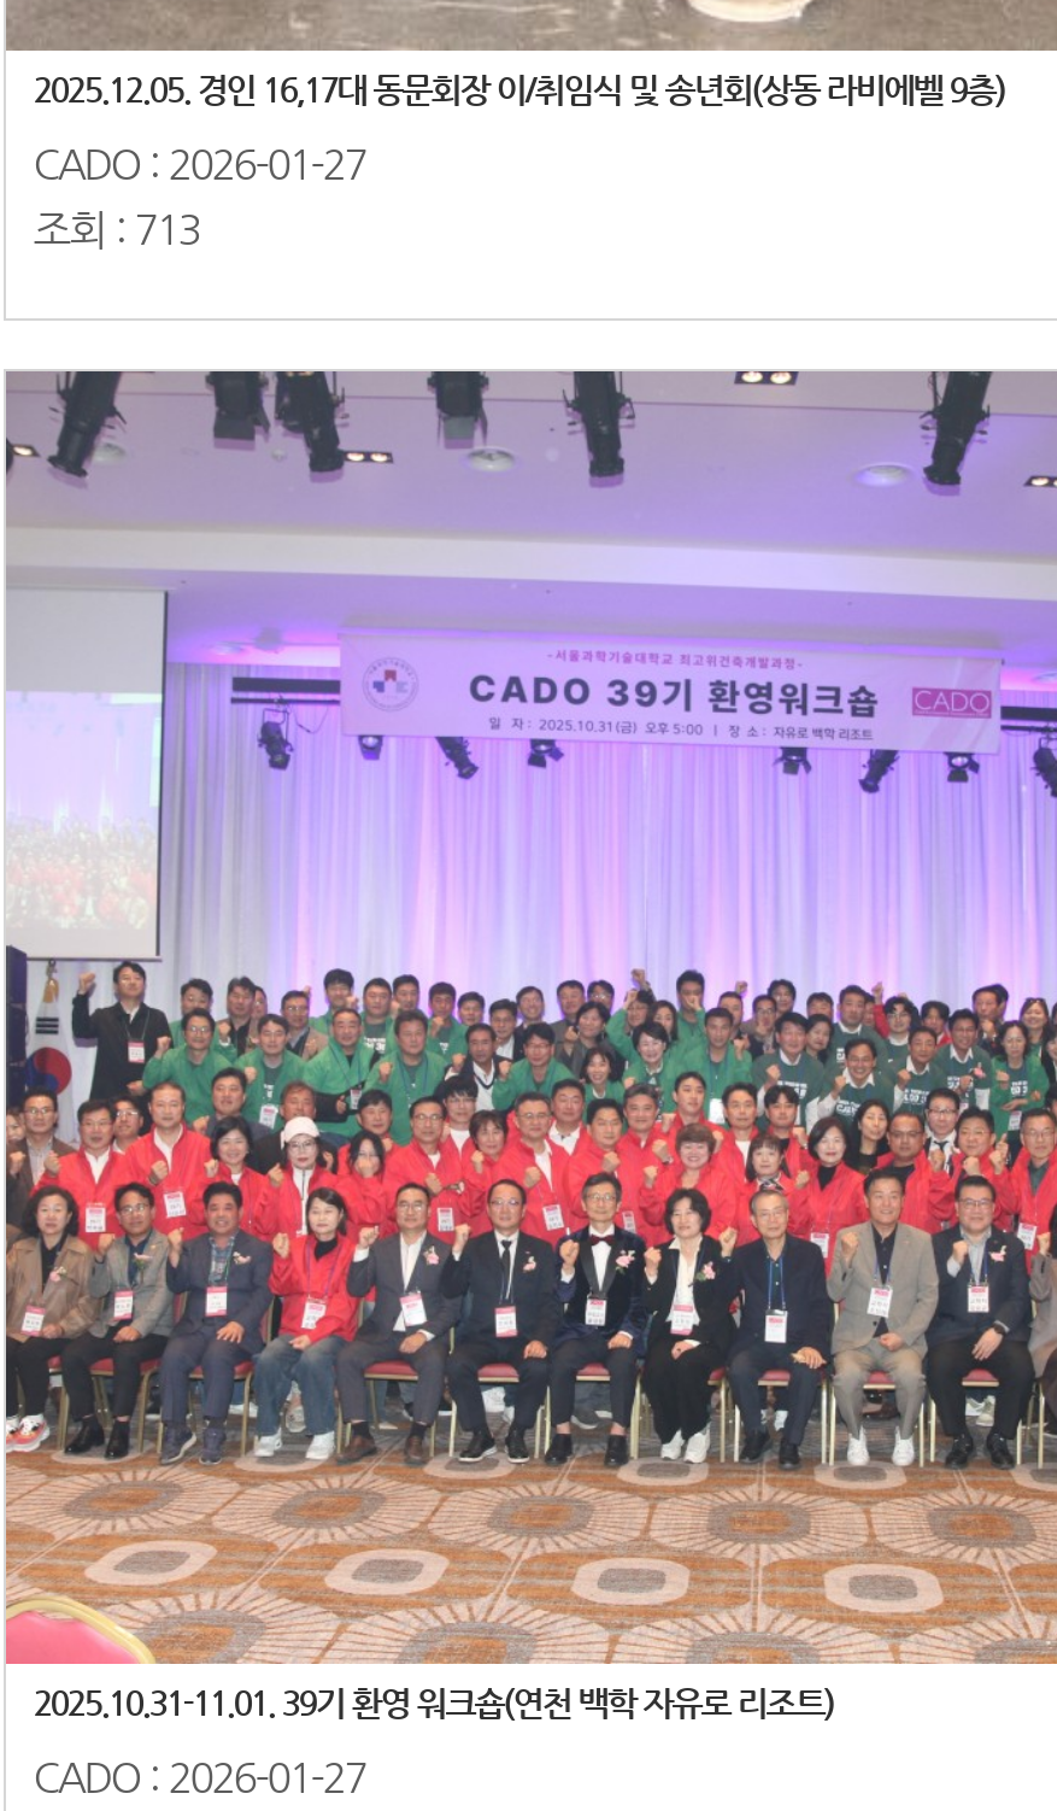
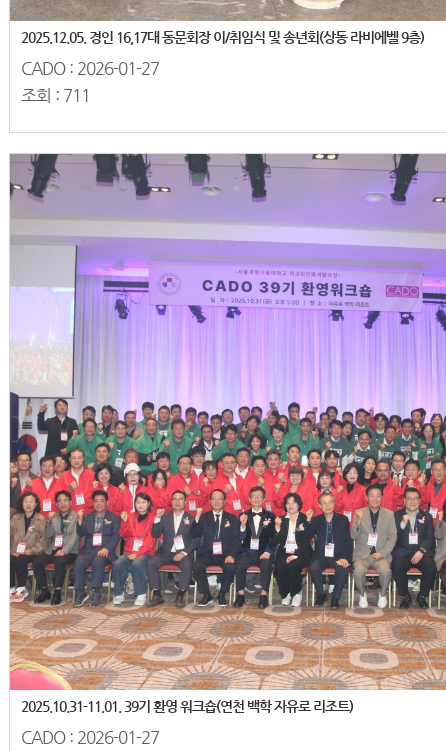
- 조회 : 713
+ 조회 : 711
